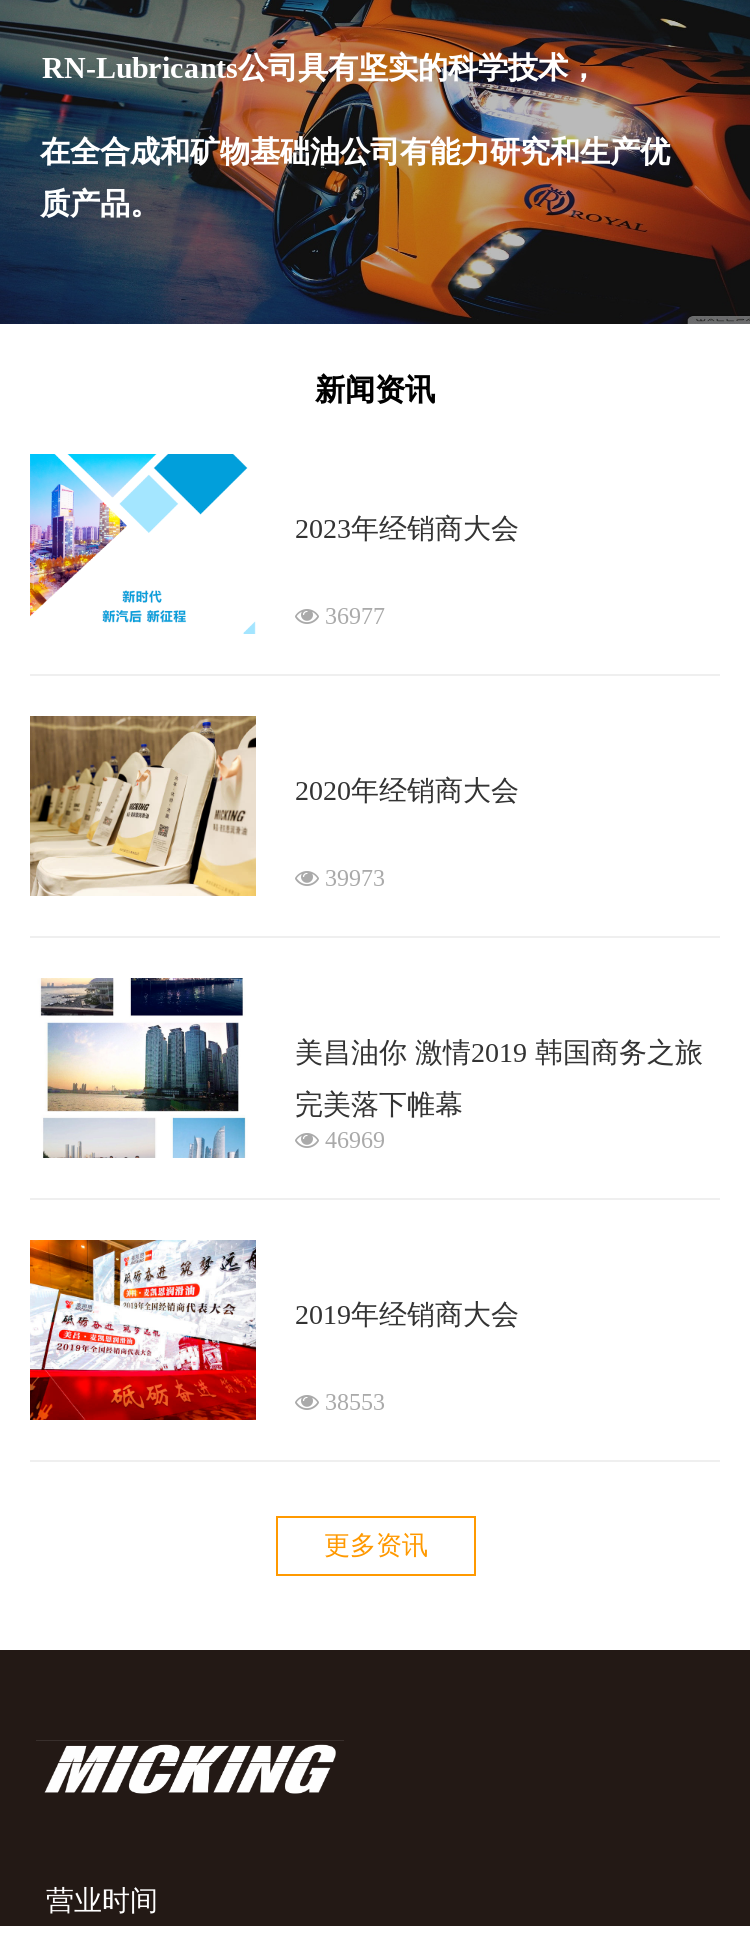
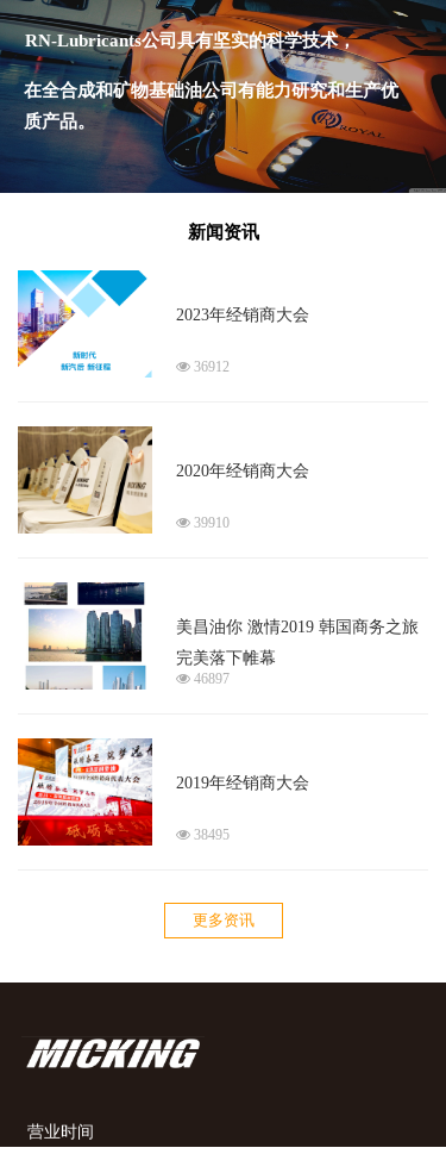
- 36977
+ 36912

- 39973
+ 39910

- 46969
+ 46897

- 38553
+ 38495
